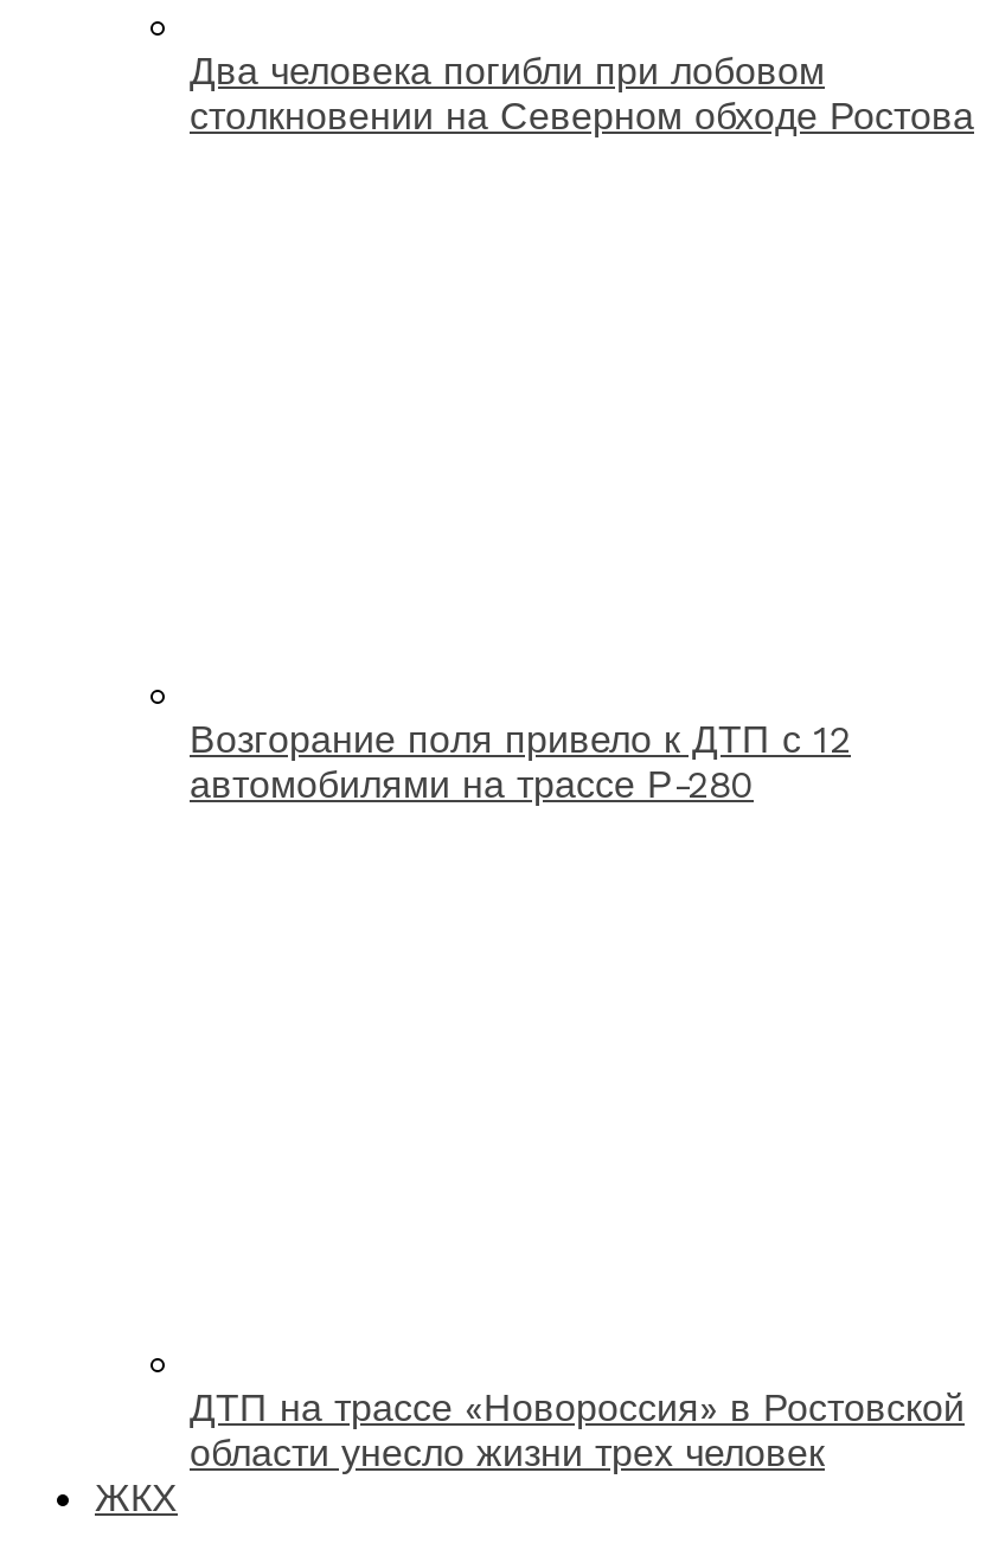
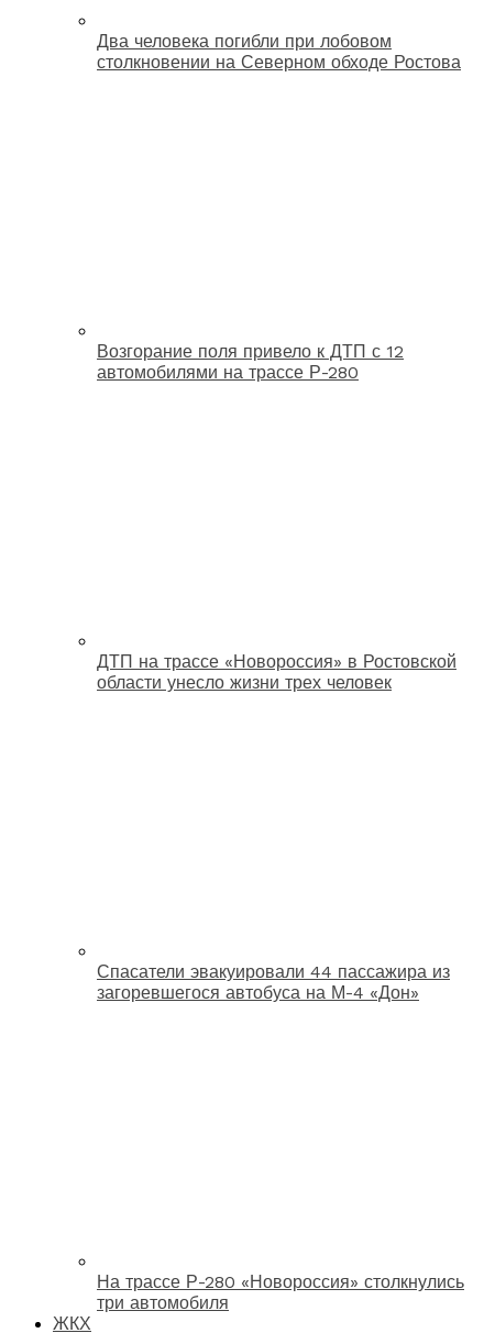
+ Спасатели эвакуировали 44 пассажира из
+ загоревшегося автобуса на М-4 «Дон»

+ На трассе Р-280 «Новороссия» столкнулись
+ три автомобиля
